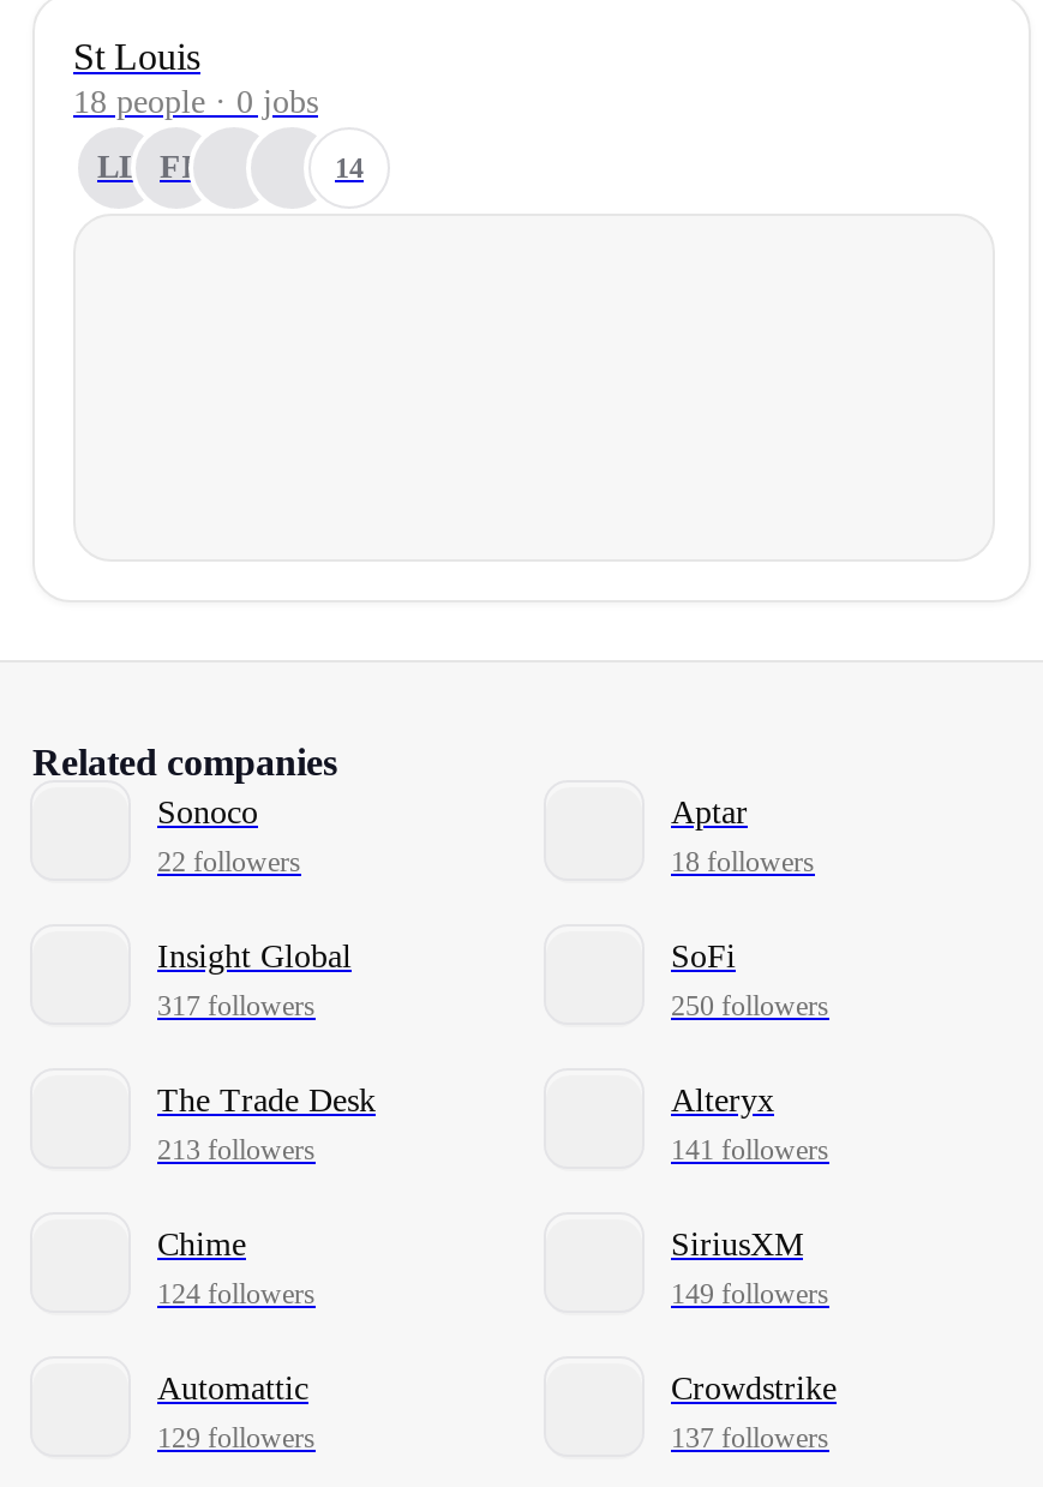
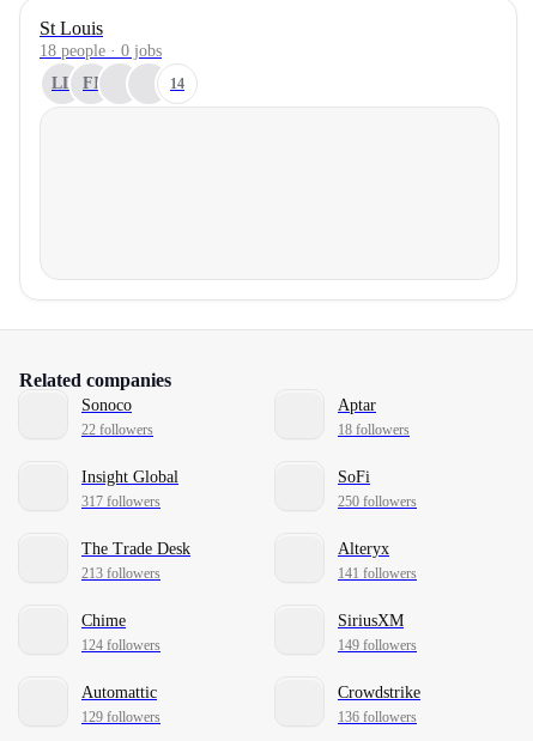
- 137 followers
+ 136 followers
